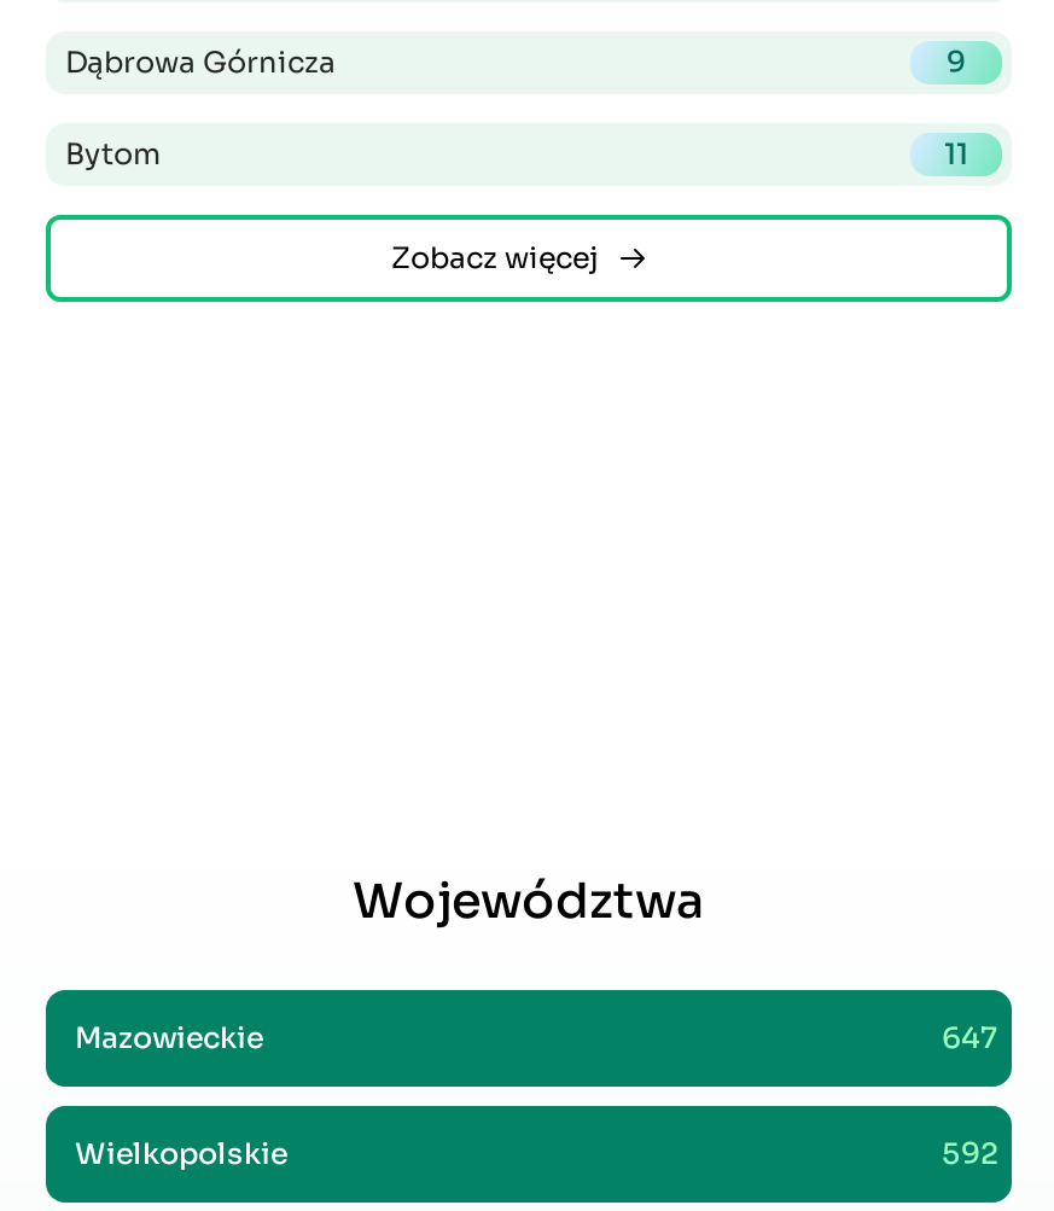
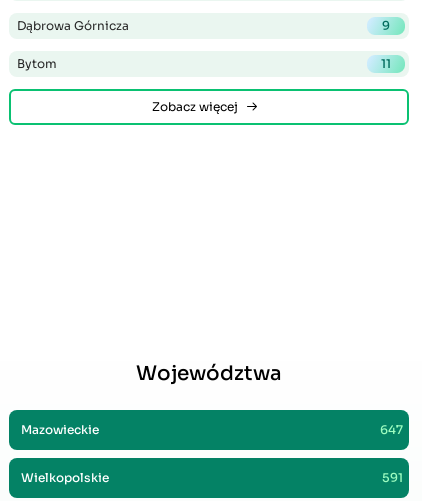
- 592
+ 591
